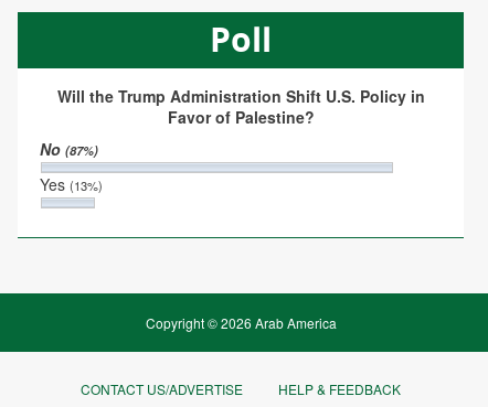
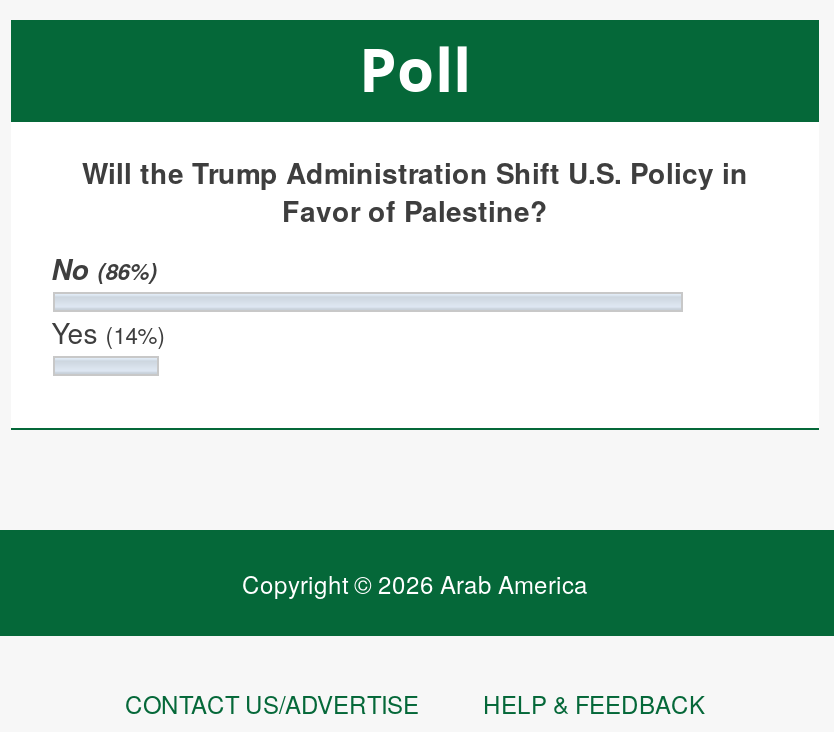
- No (87%)
+ No (86%)

- Yes (13%)
+ Yes (14%)
